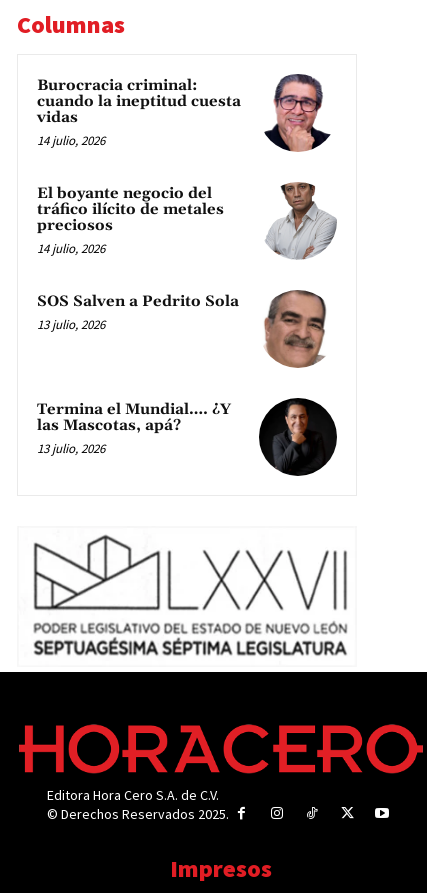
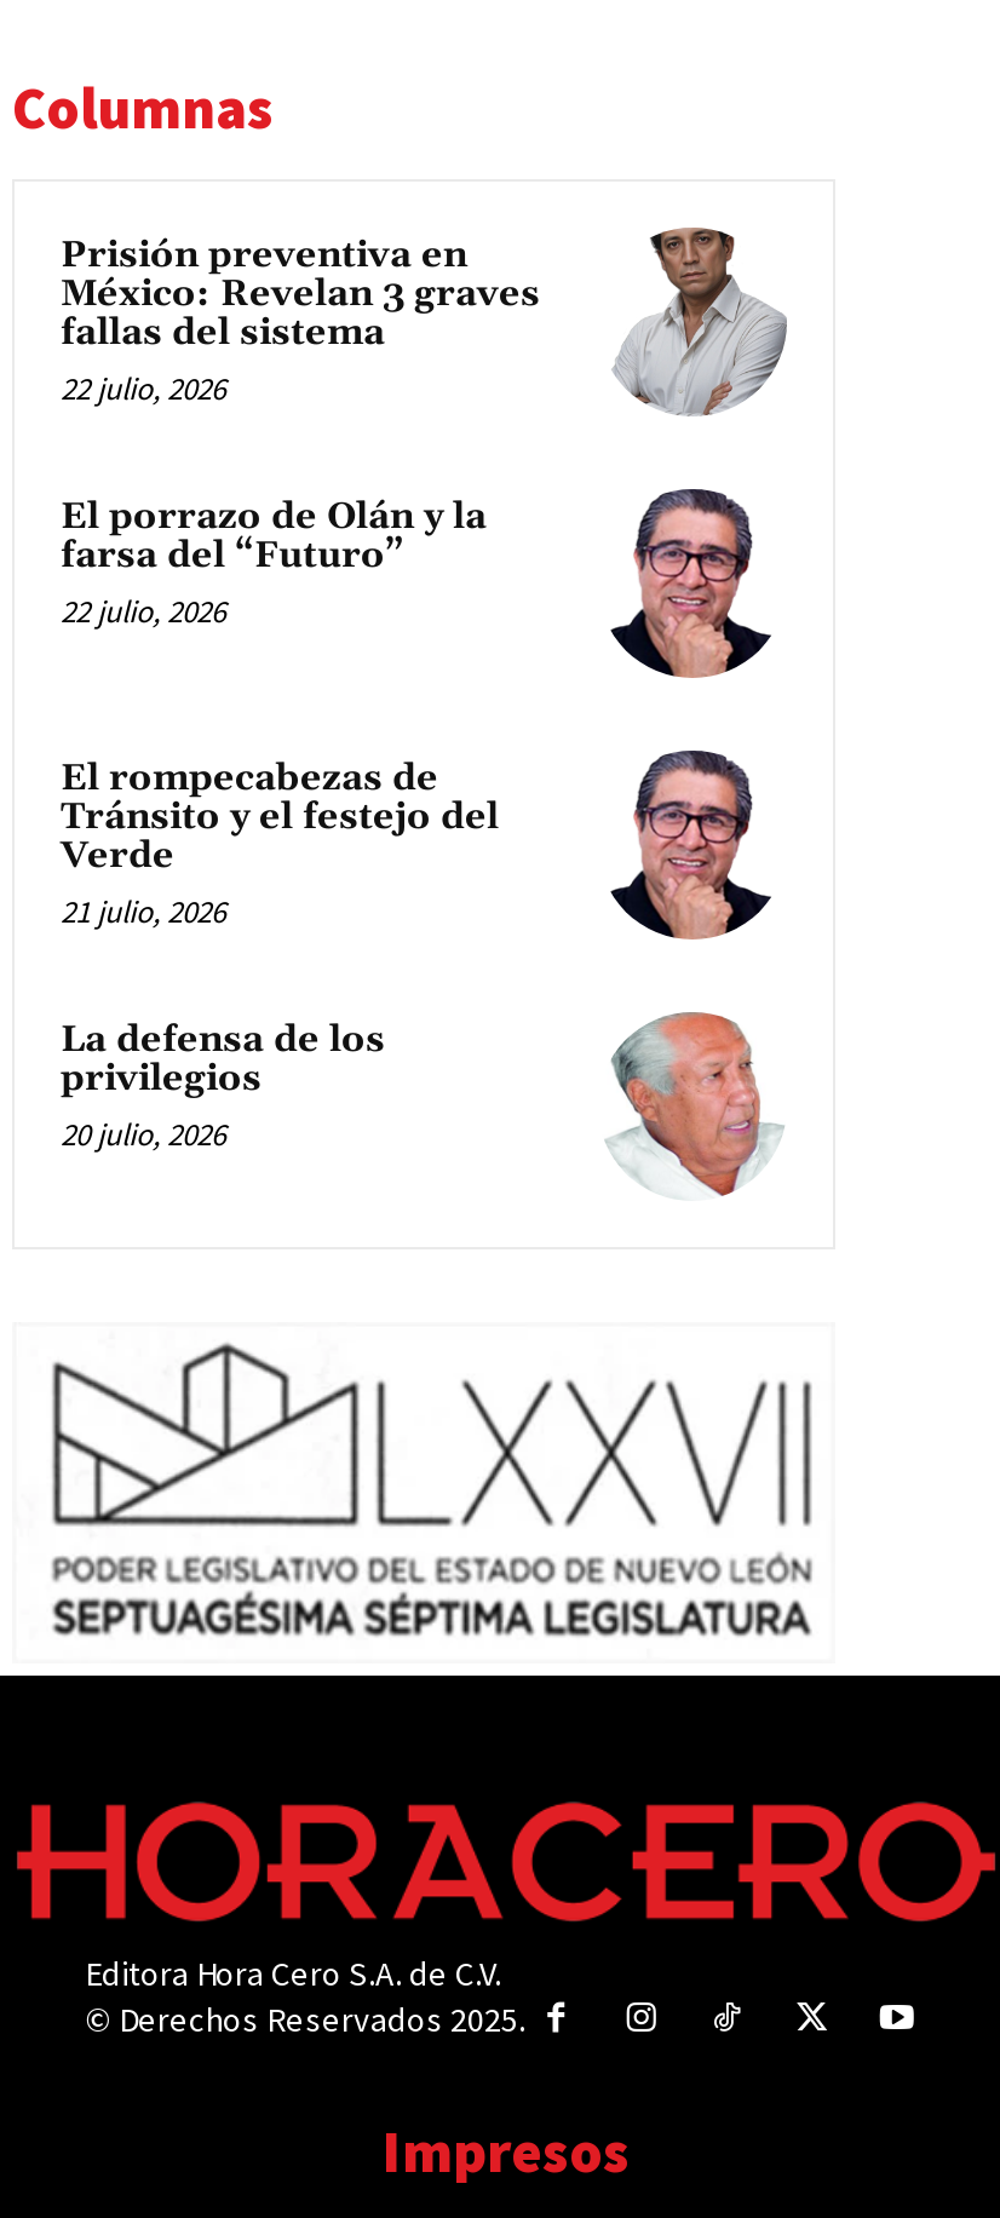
- Burocracia criminal:
- cuando la ineptitud cuesta
- vidas
- 14 julio, 2026
+ Prisión preventiva en
+ México: Revelan 3 graves
+ fallas del sistema
+ 22 julio, 2026

moved down: [image]

- El boyante negocio del
- tráfico ilícito de metales
- preciosos
- 14 julio, 2026
+ El porrazo de Olán y la
+ farsa del “Futuro”
+ 22 julio, 2026

moved up: [image]

- SOS Salven a Pedrito Sola
- 13 julio, 2026
+ El rompecabezas de
+ Tránsito y el festejo del
+ Verde
+ 21 julio, 2026

- [image]
+ [image]

- Termina el Mundial…. ¿Y
- las Mascotas, apá?
- 13 julio, 2026
+ La defensa de los
+ privilegios
+ 20 julio, 2026

- [image]
+ [image]
